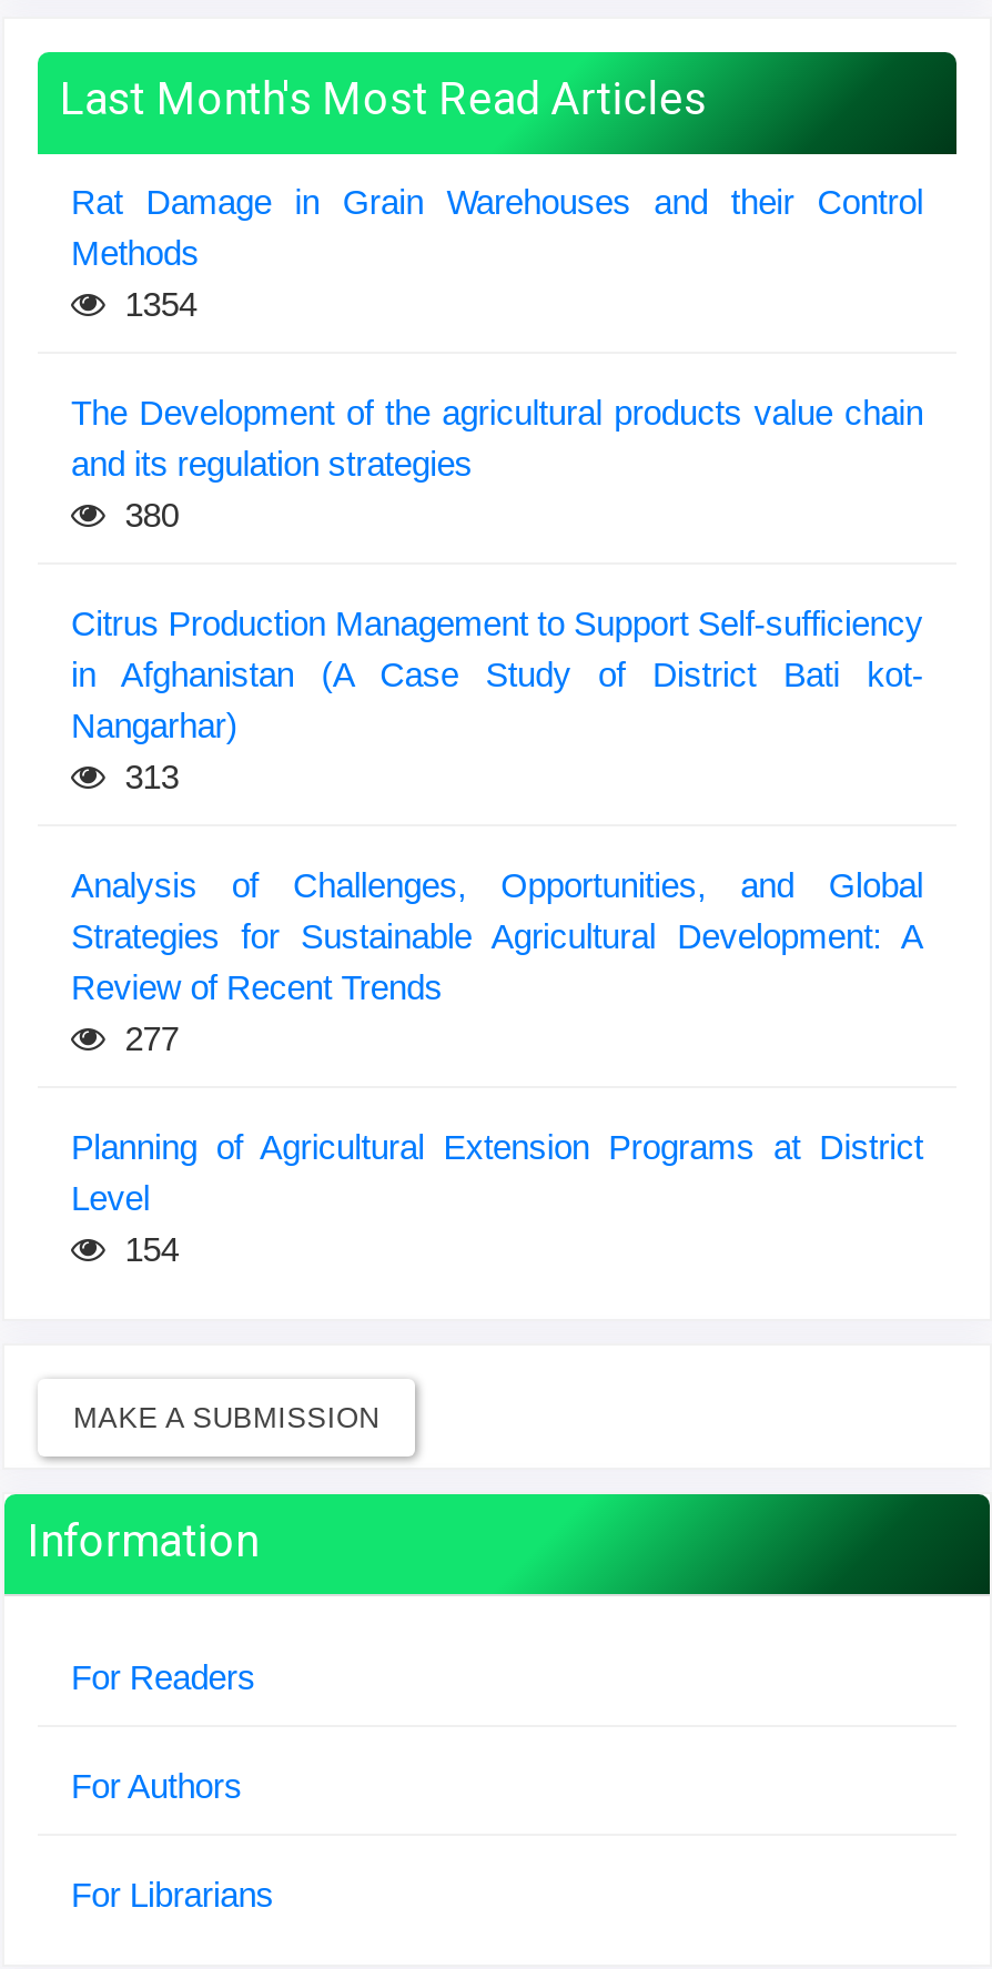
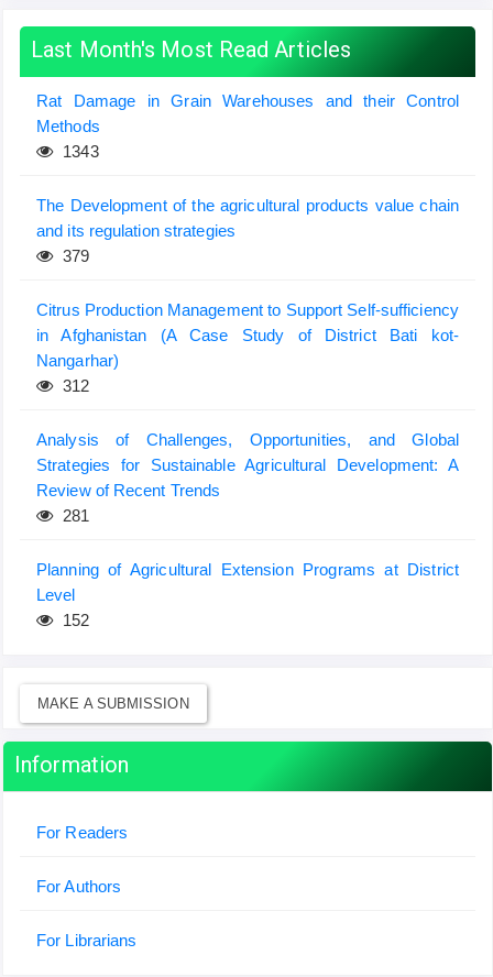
- 1354
+ 1343

- 380
+ 379

- 313
+ 312

- 277
+ 281

- 154
+ 152
